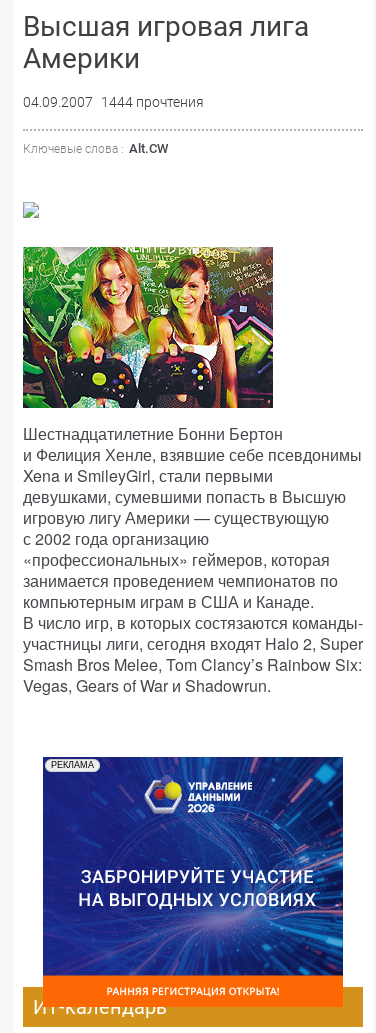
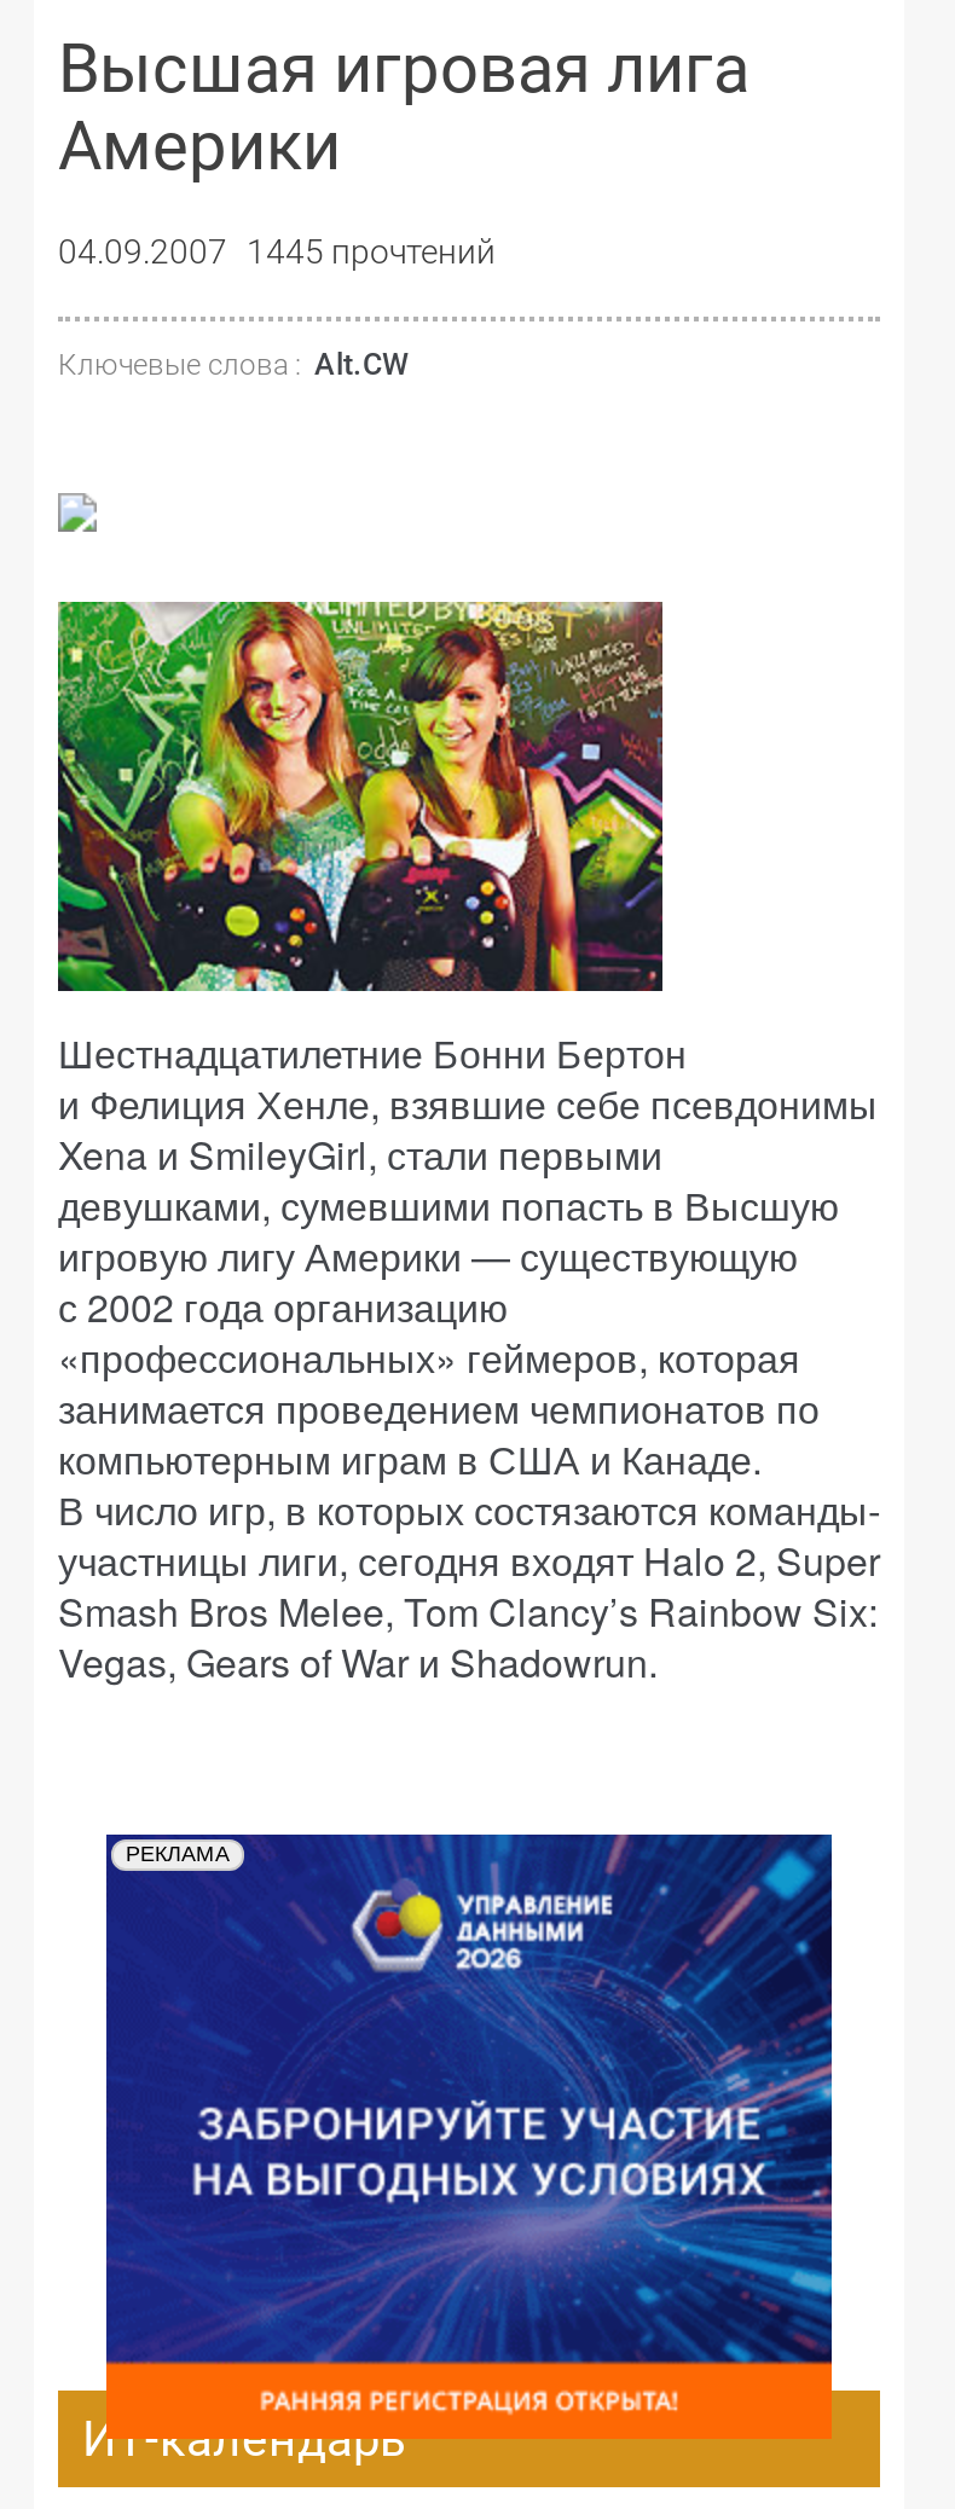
- 04.09.2007 1444 прочтения
+ 04.09.2007 1445 прочтений
